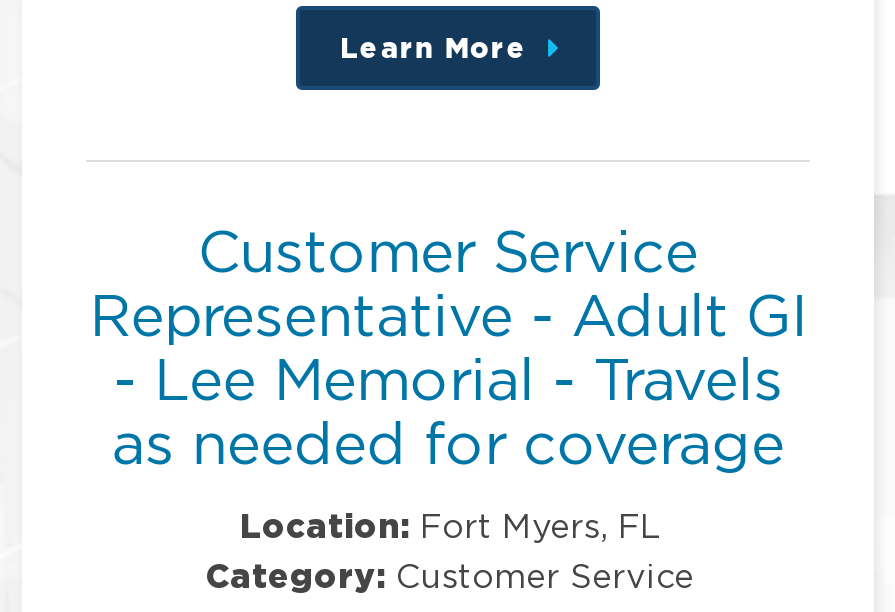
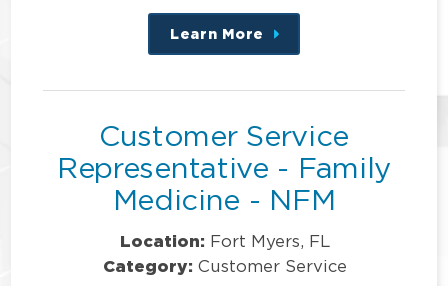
- Representative - Adult GI
- - Lee Memorial - Travels
- as needed for coverage
+ Representative - Family
+ Medicine - NFM
